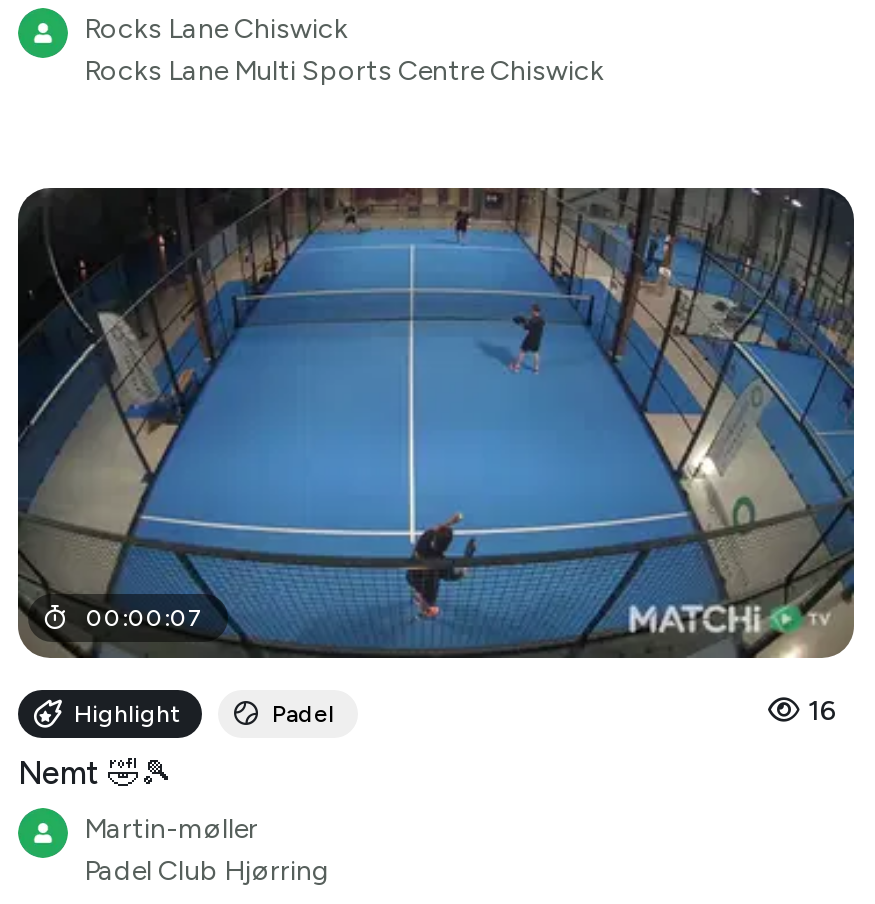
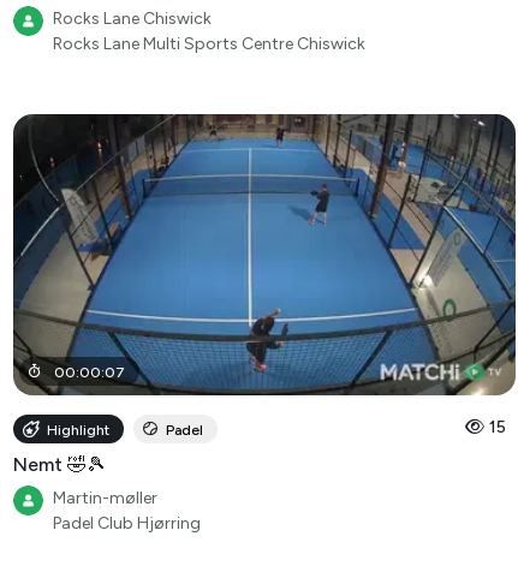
- 16
+ 15
